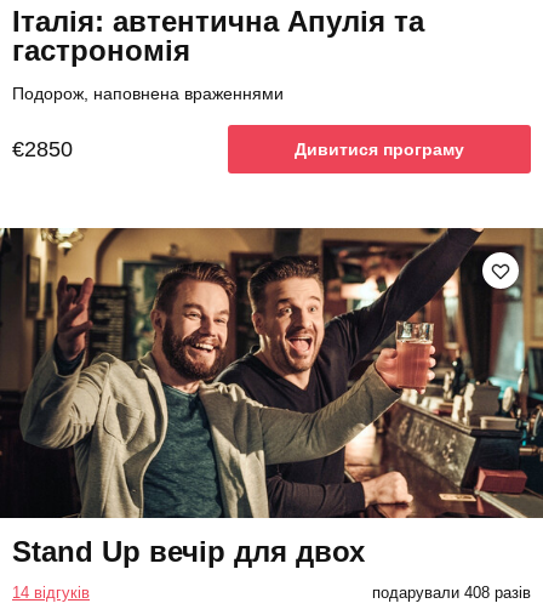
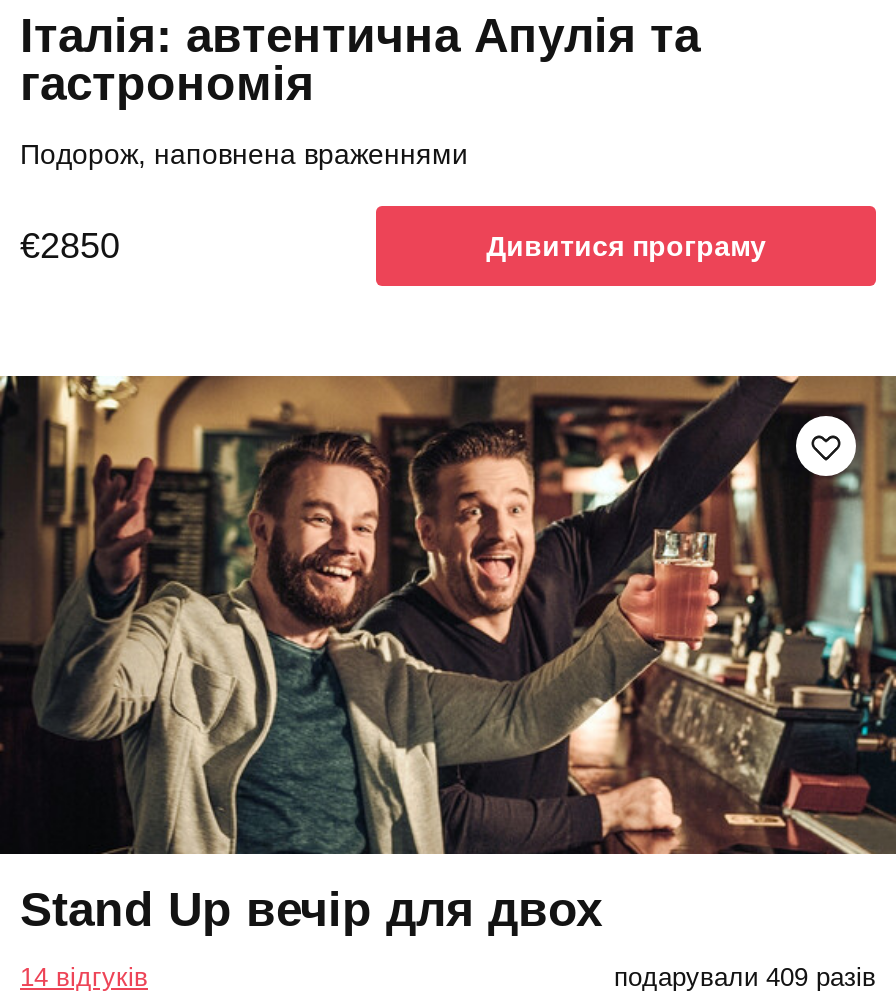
- подарували 408 разів
+ подарували 409 разів
